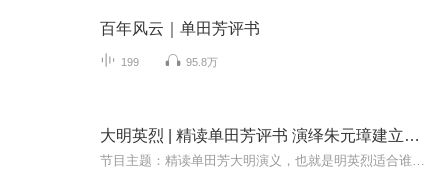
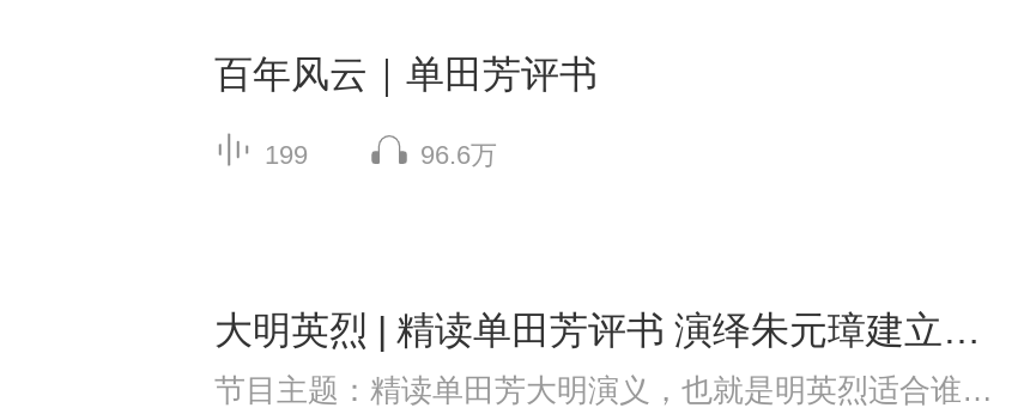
- 95.8万
+ 96.6万
